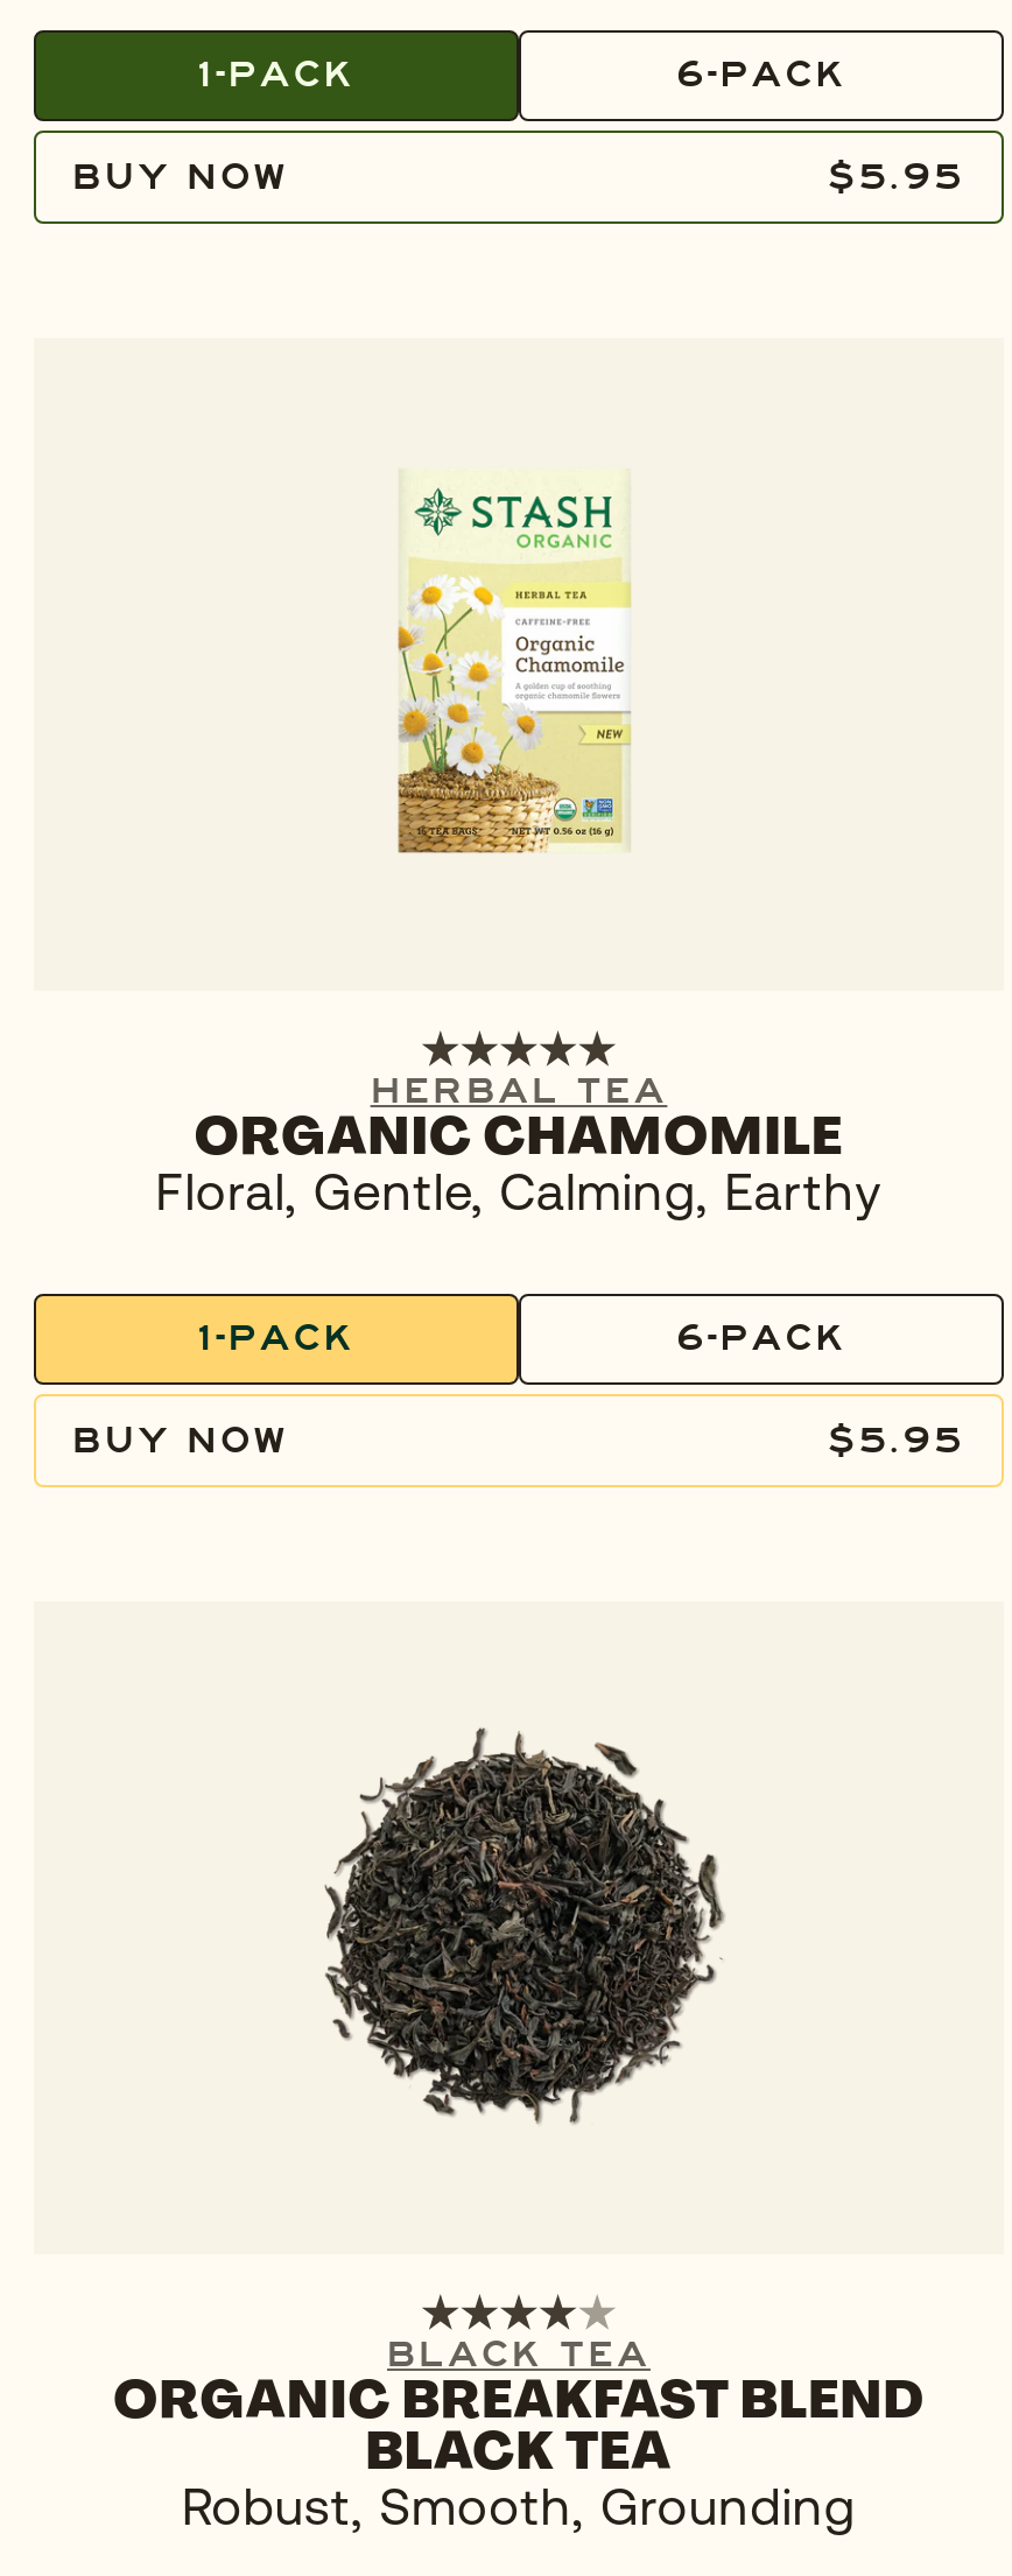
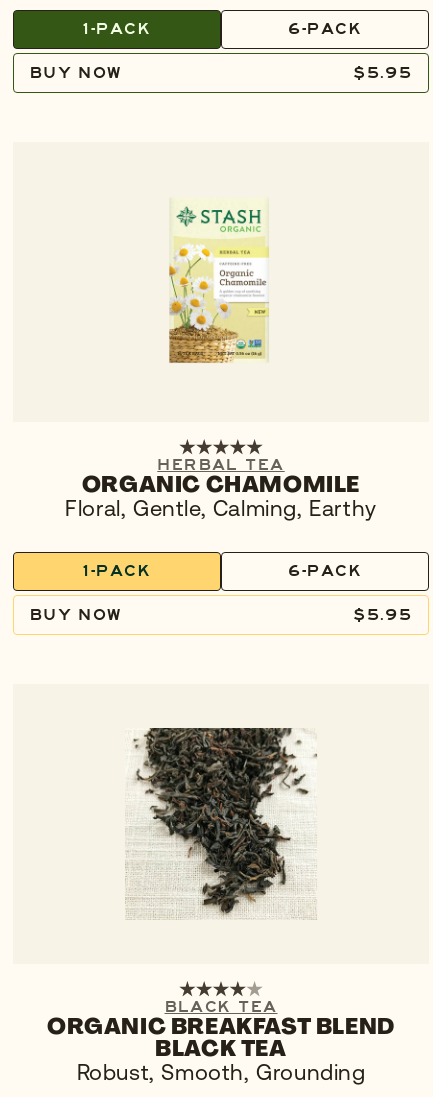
- [image]
+ [image]
